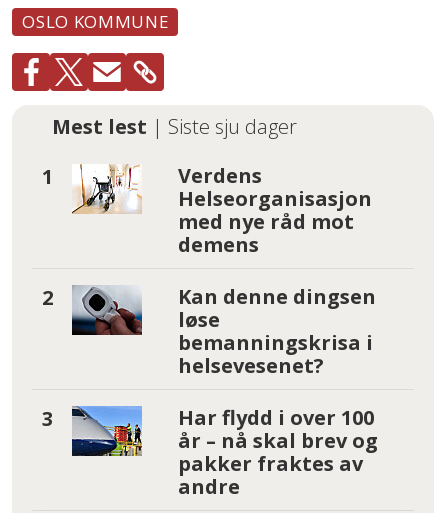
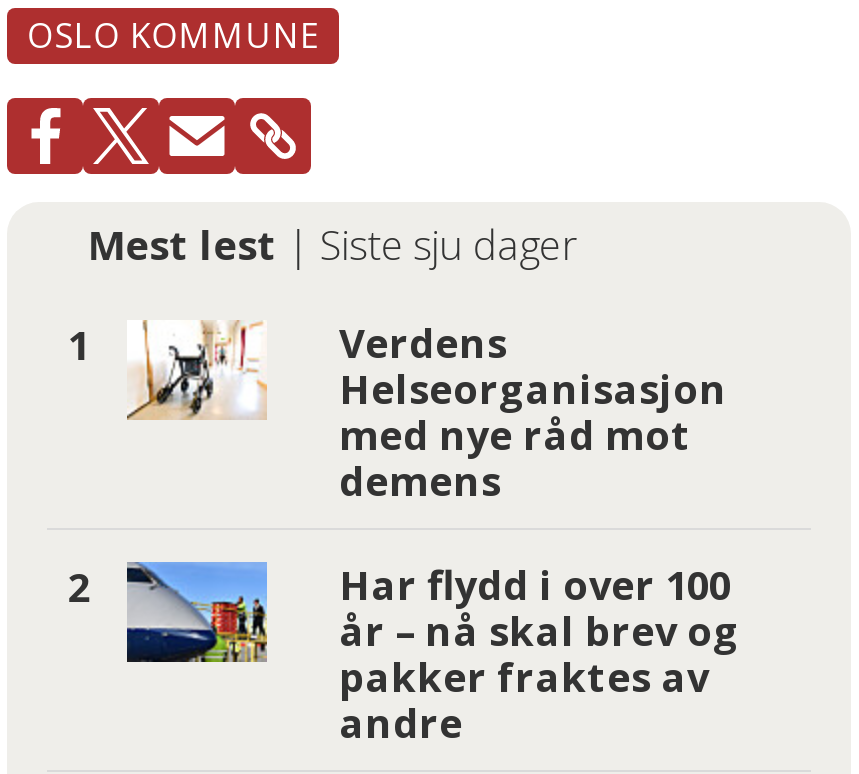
- [image]
- Kan denne dingsen
- løse
- bemanningskrisa i
- helsevesenet?
